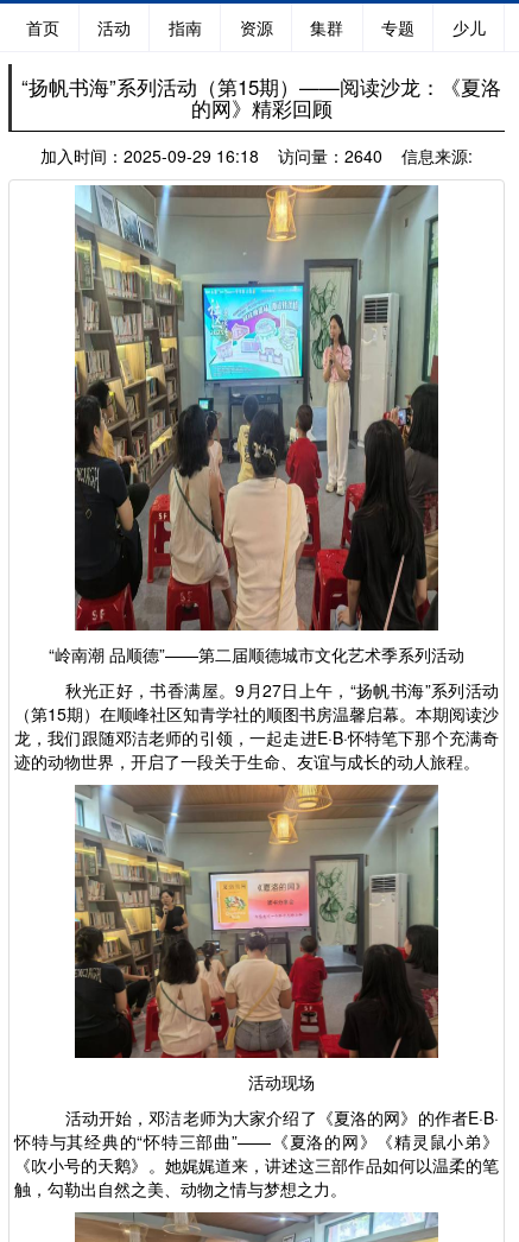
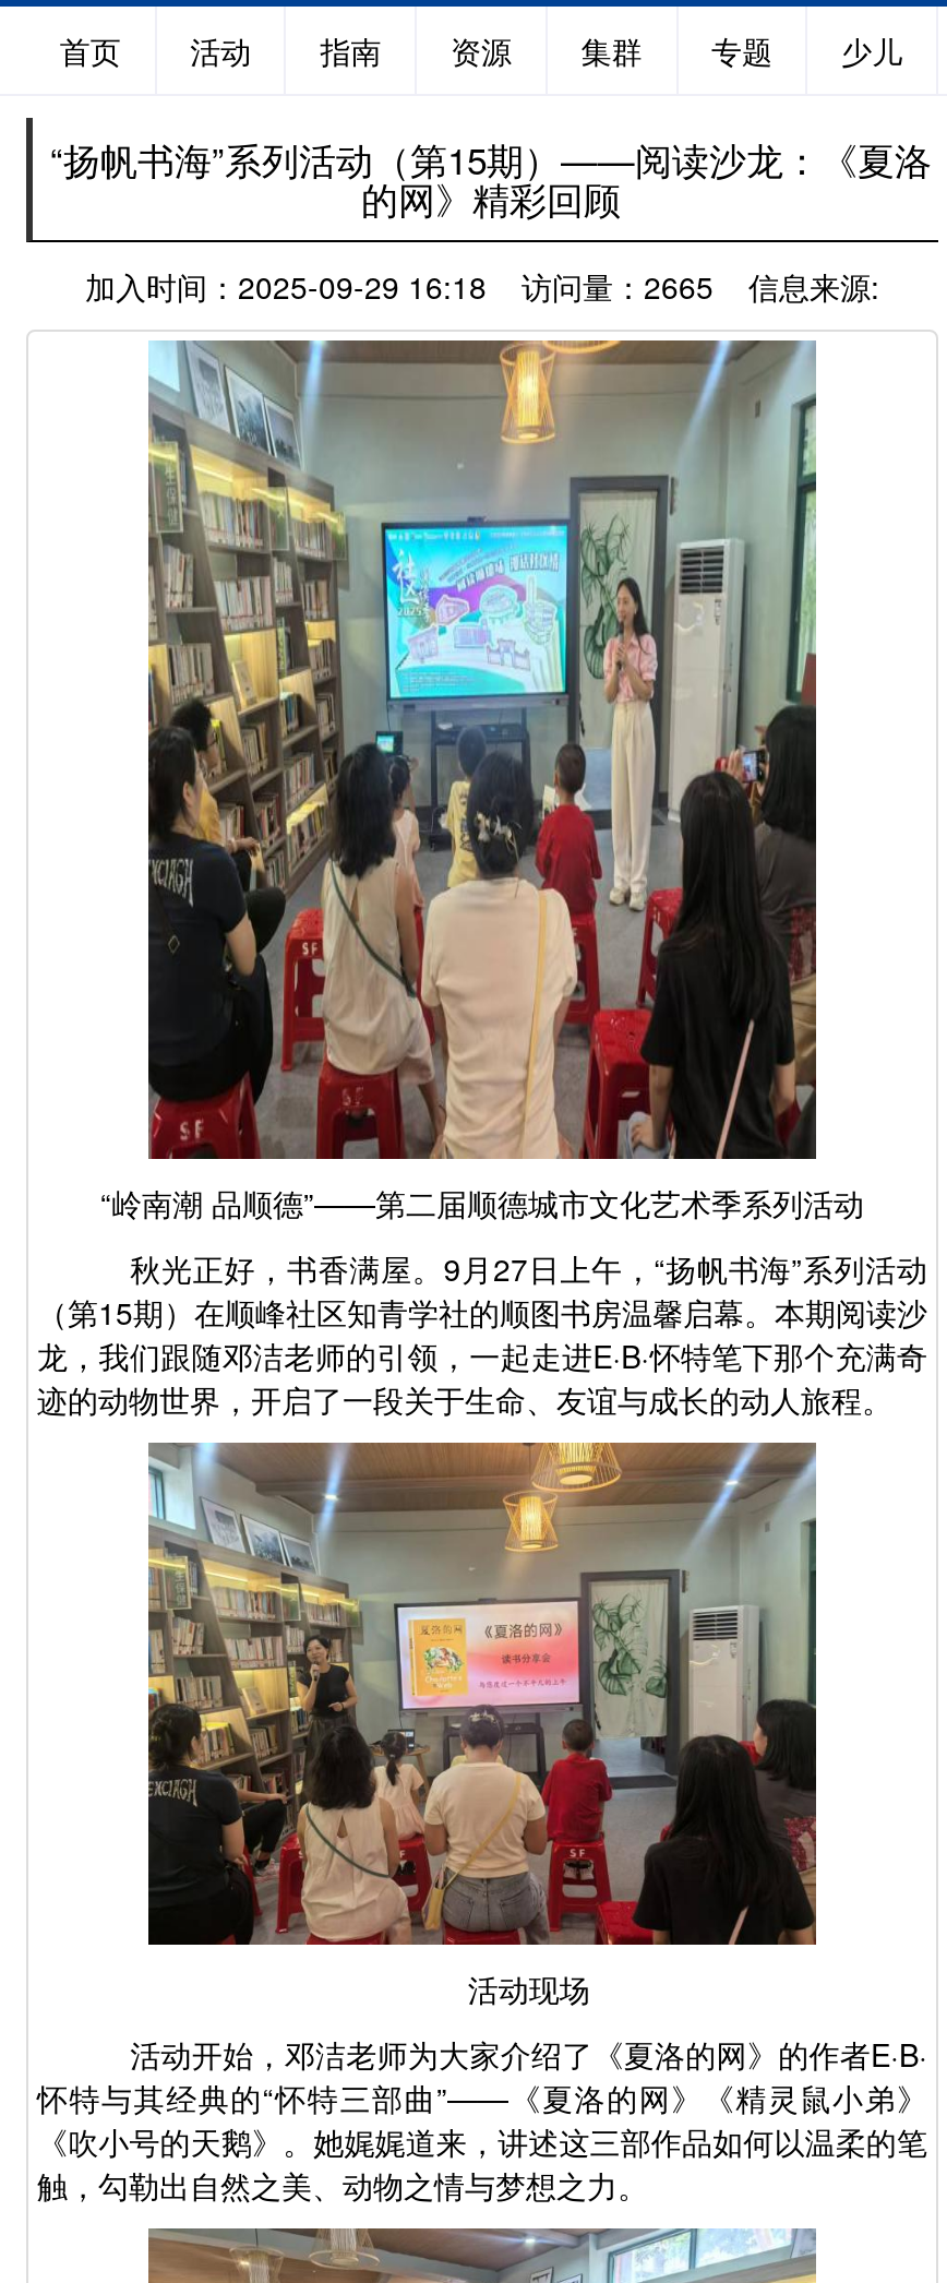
- 加入时间：2025-09-29 16:18 访问量：2640 信息来源:
+ 加入时间：2025-09-29 16:18 访问量：2665 信息来源:
